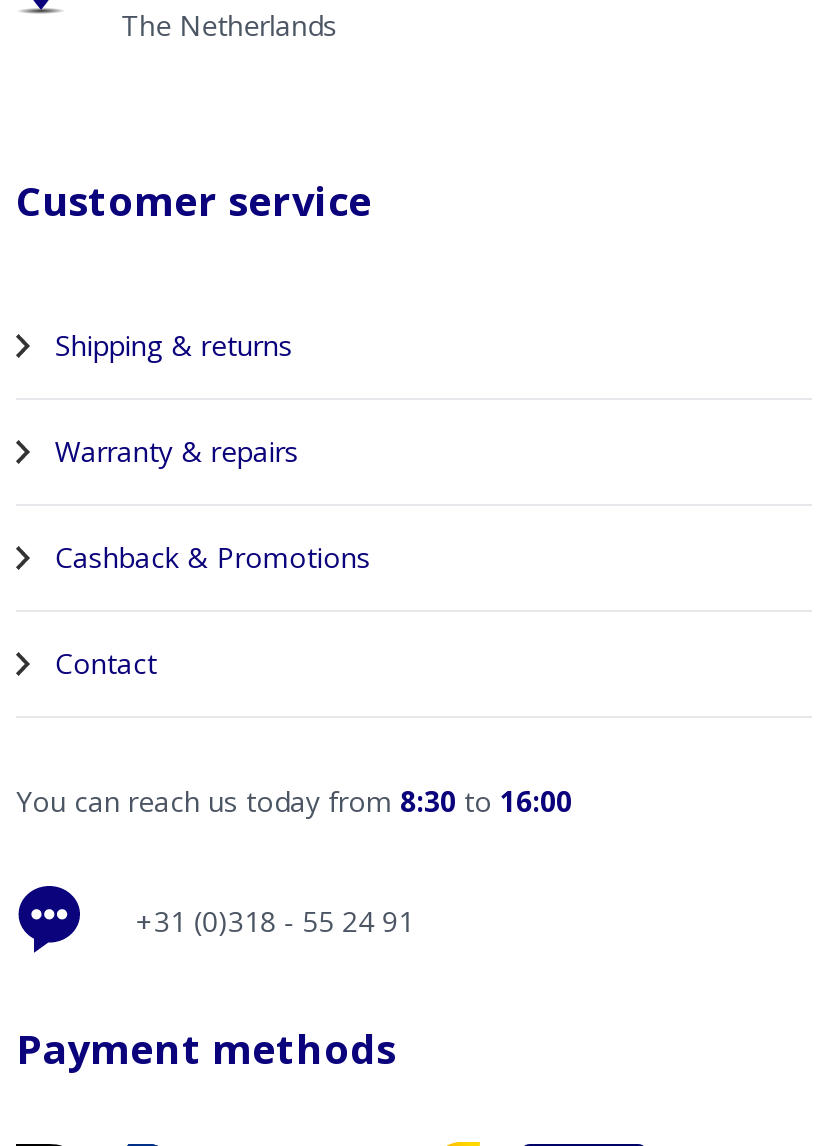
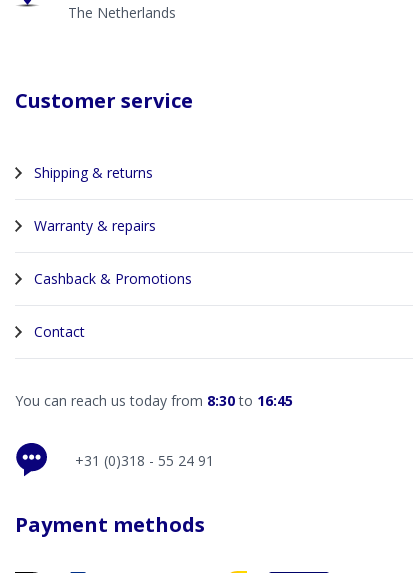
- You can reach us today from 8:30 to 16:00
+ You can reach us today from 8:30 to 16:45
